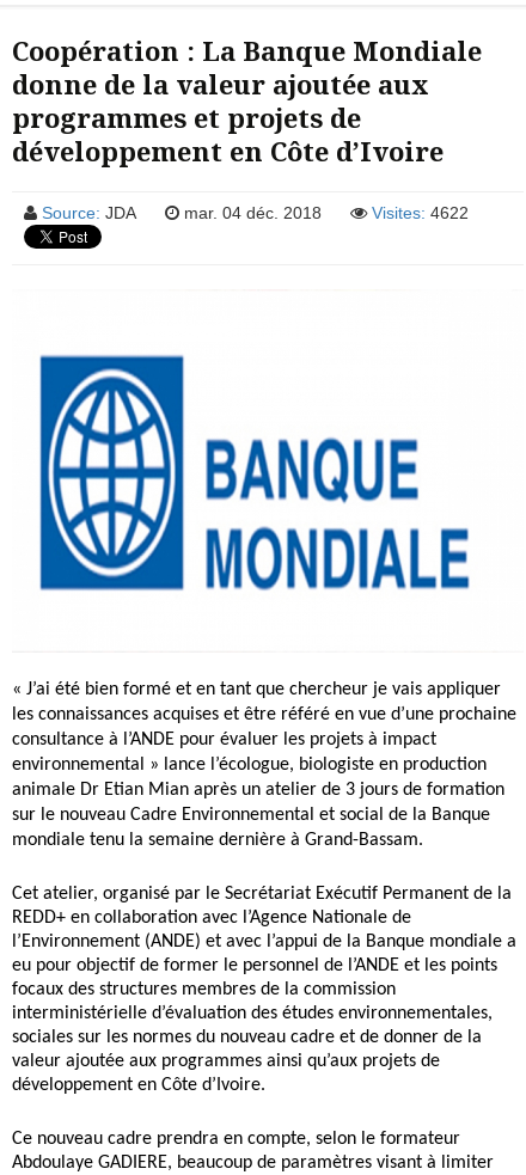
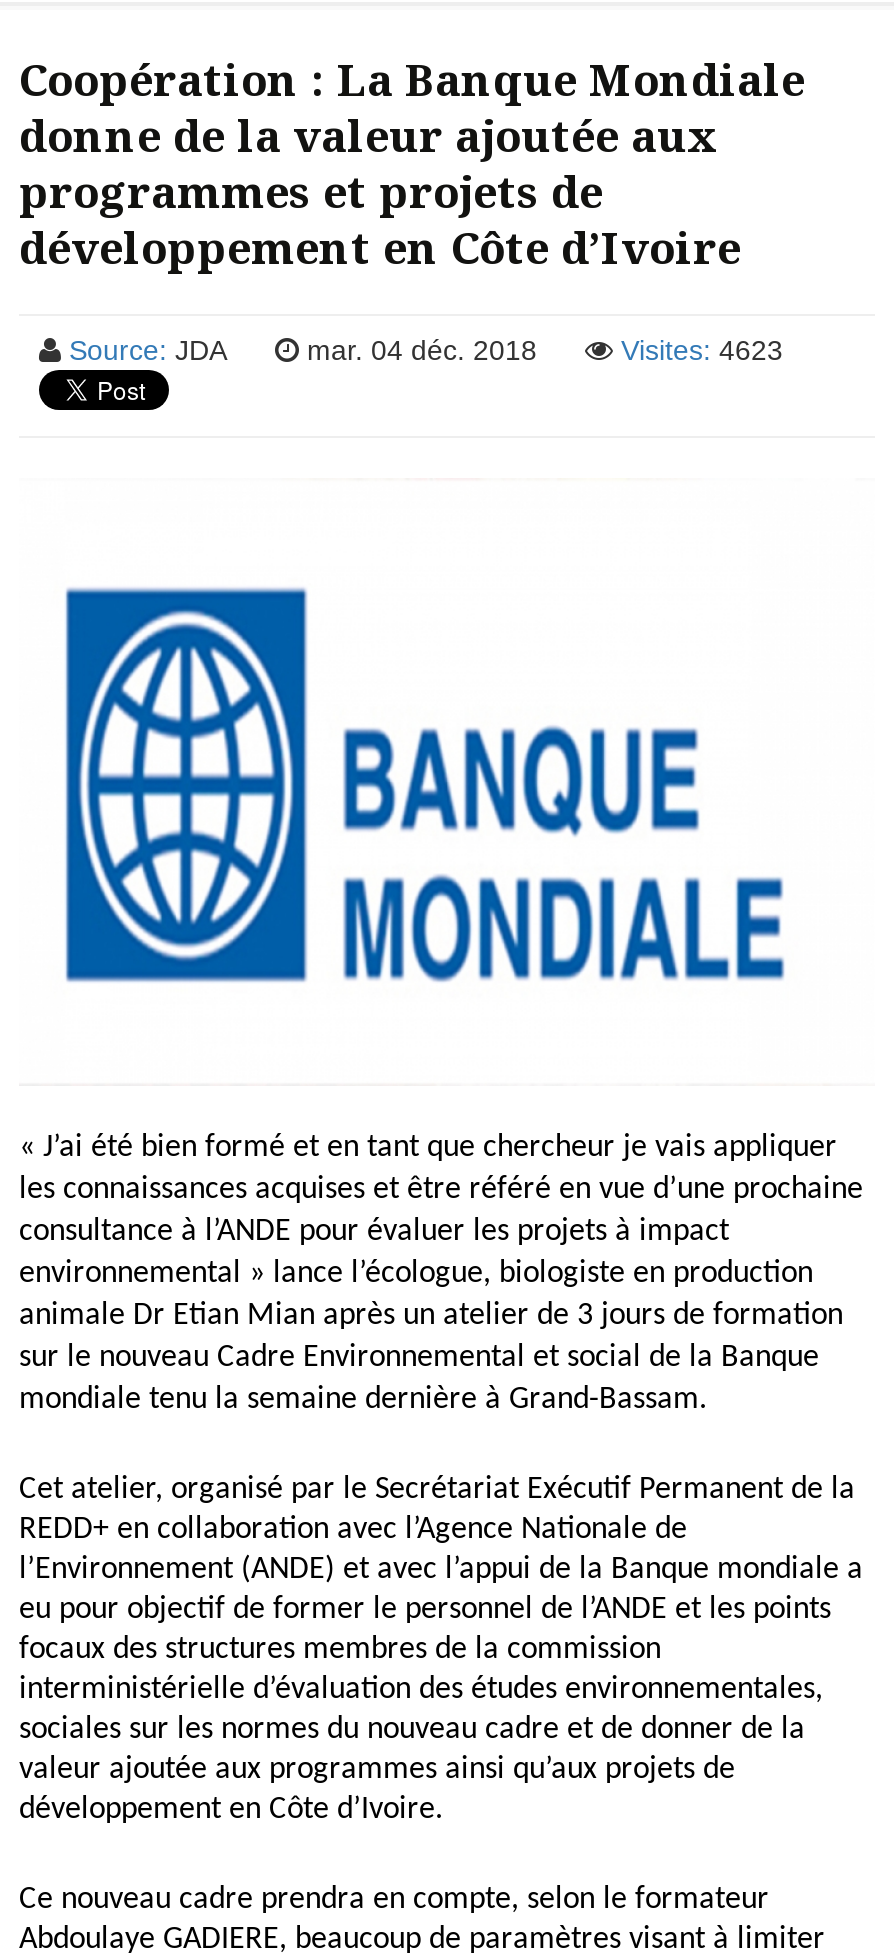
- Visites: 4622
+ Visites: 4623
